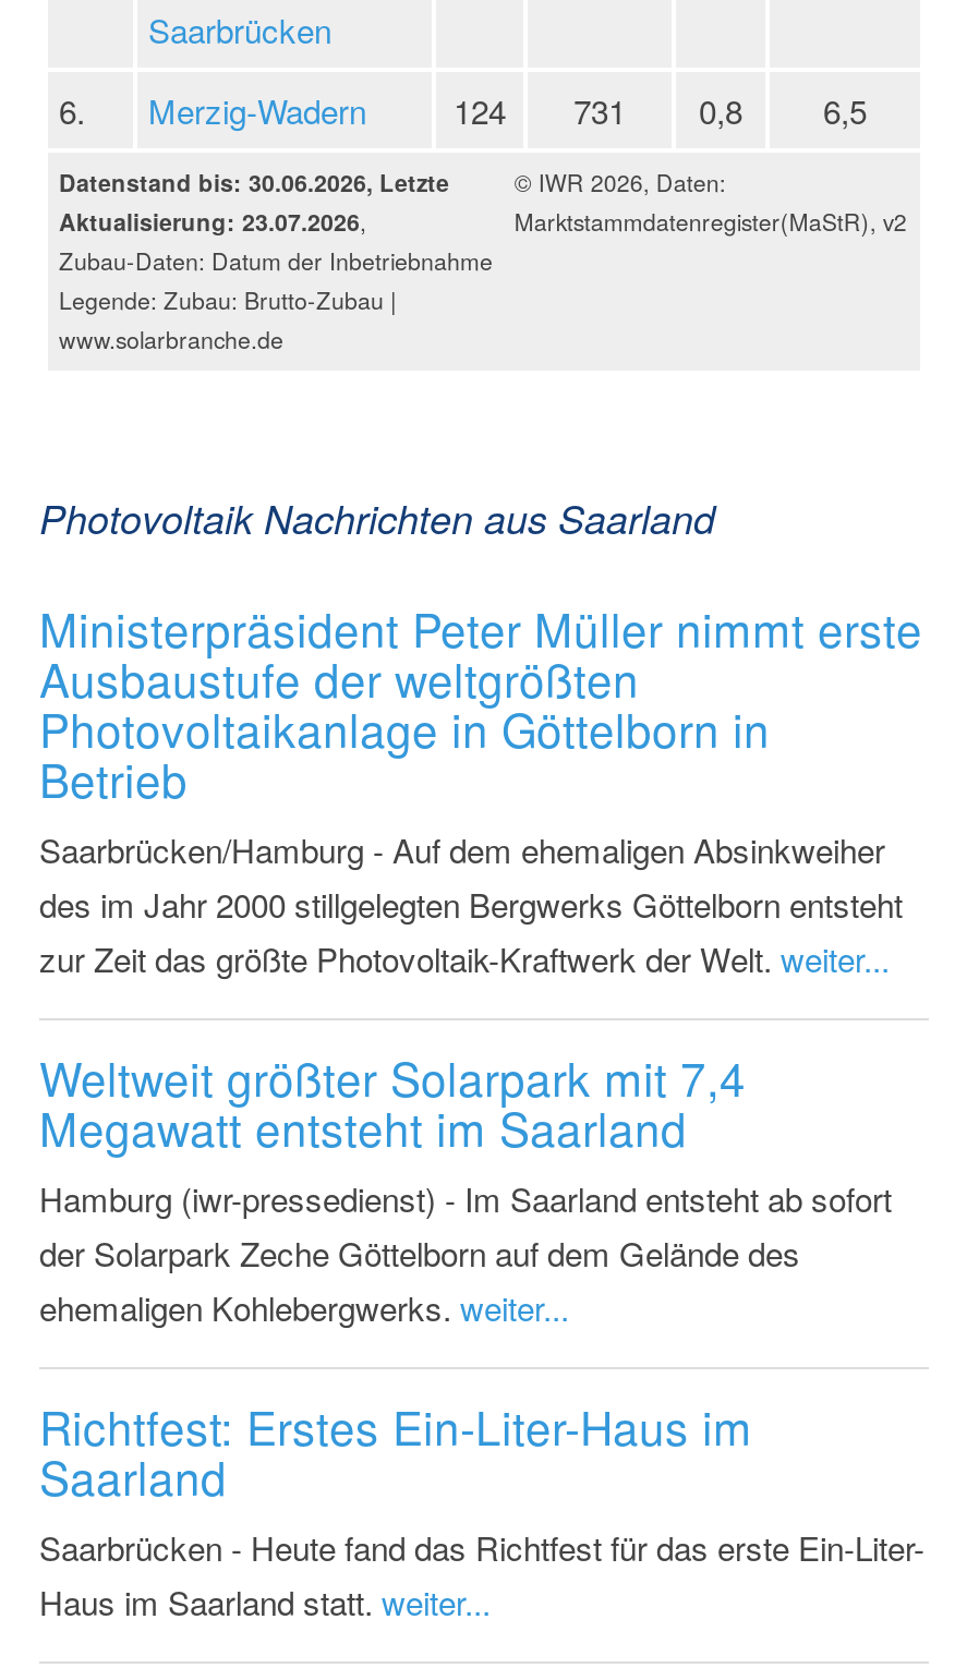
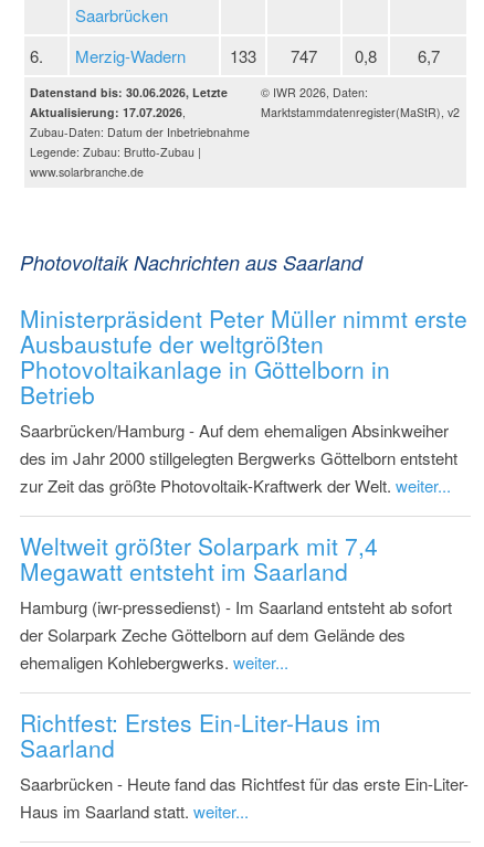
- 124
+ 133

- 731
+ 747

- 6,5
+ 6,7

- Aktualisierung: 23.07.2026,
+ Aktualisierung: 17.07.2026,
